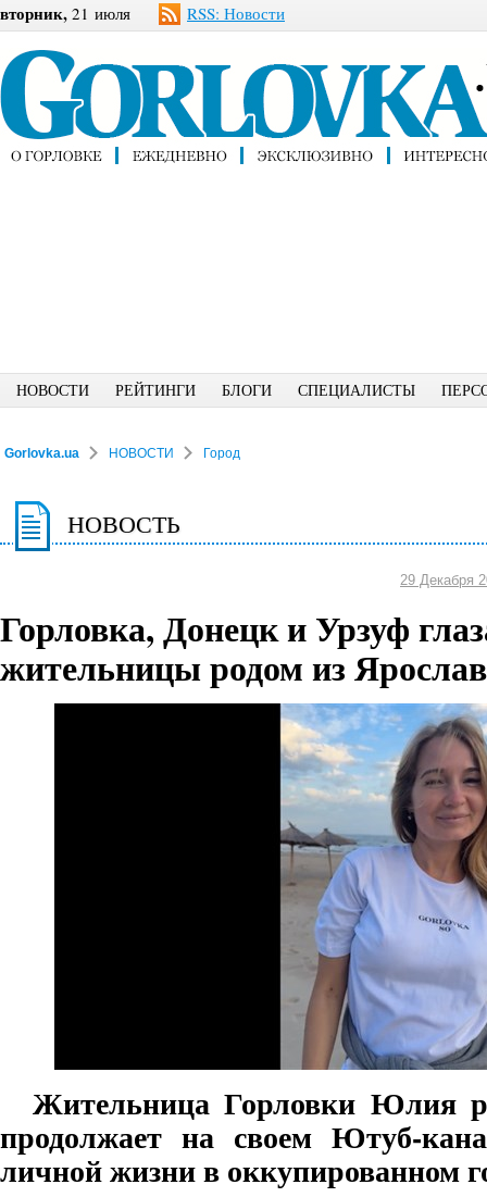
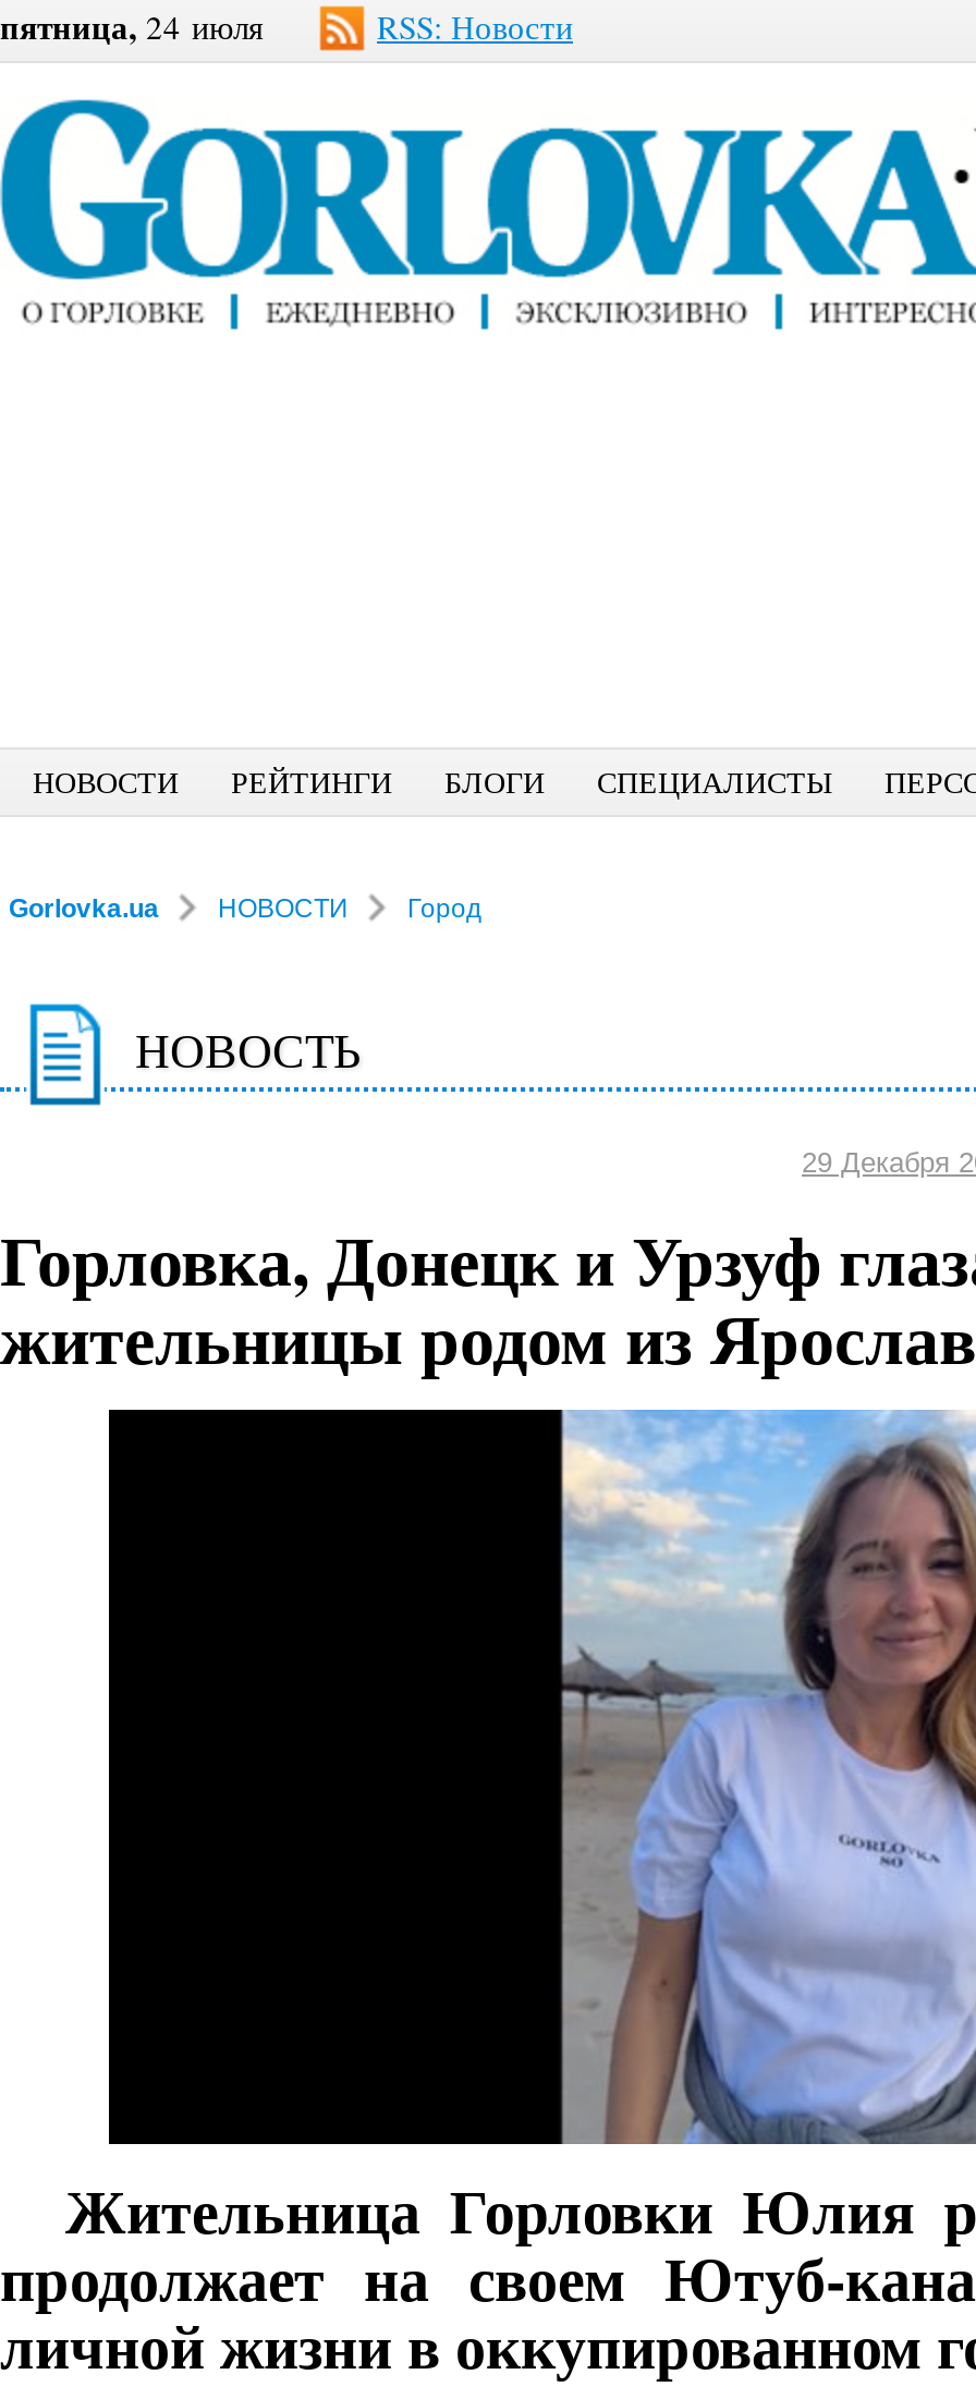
- вторник, 21 июля
+ пятница, 24 июля
